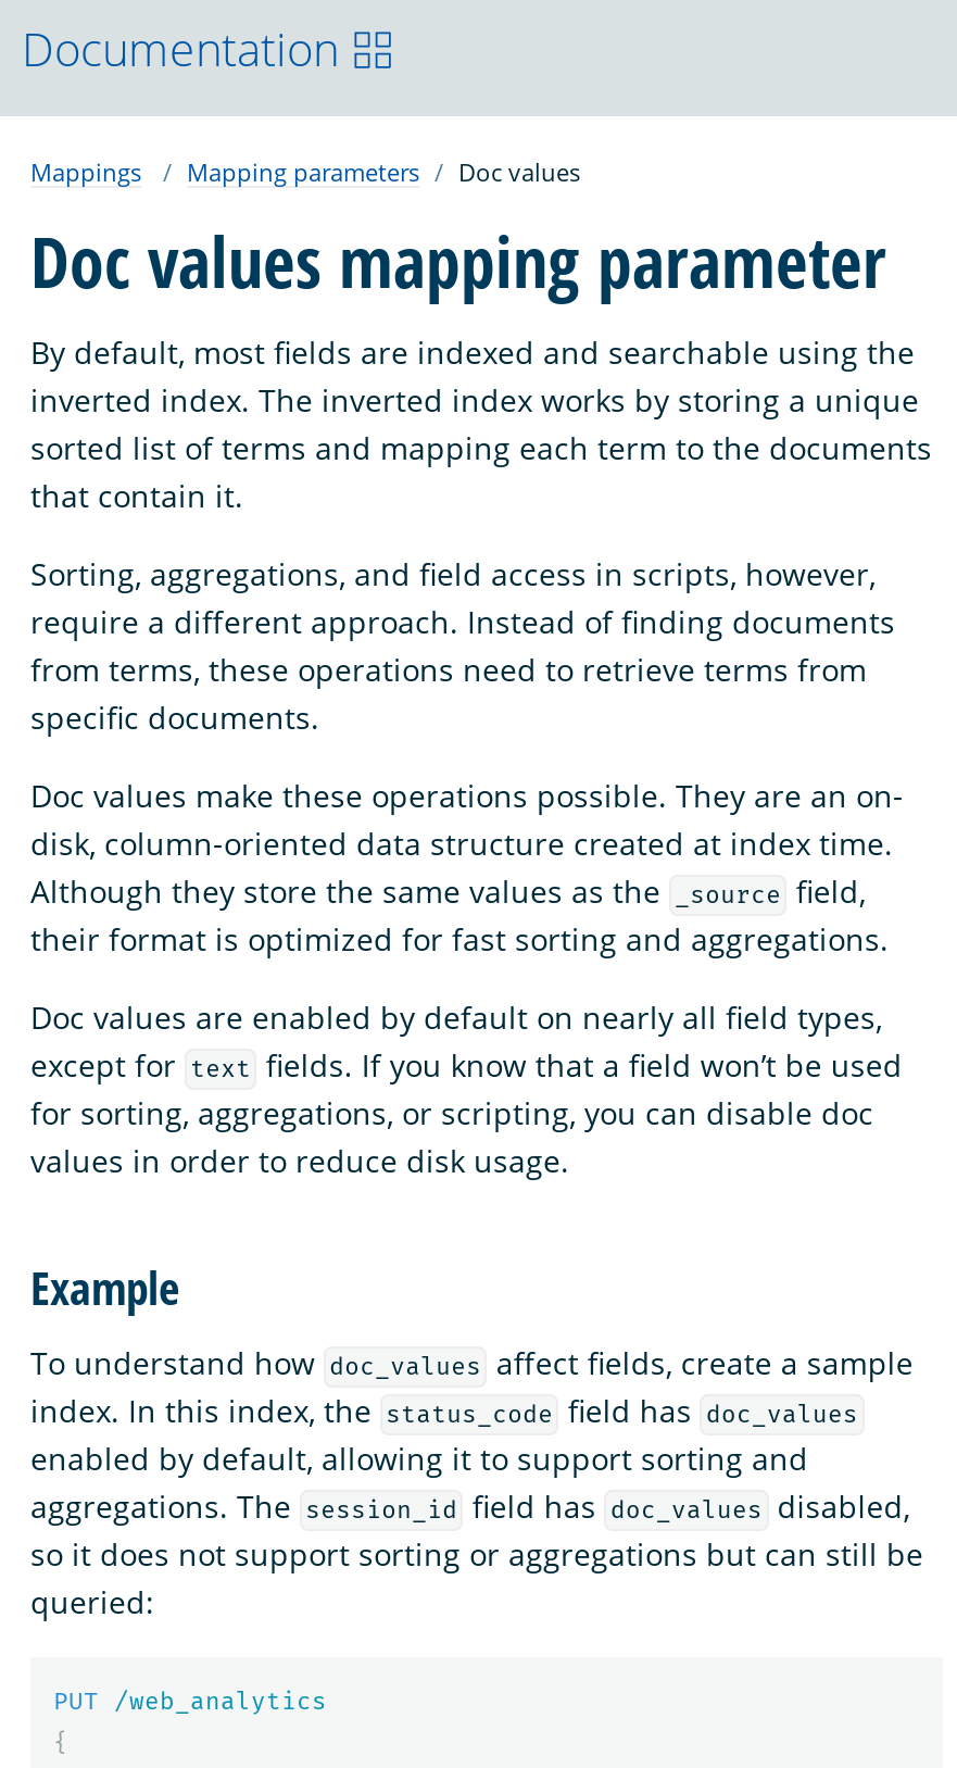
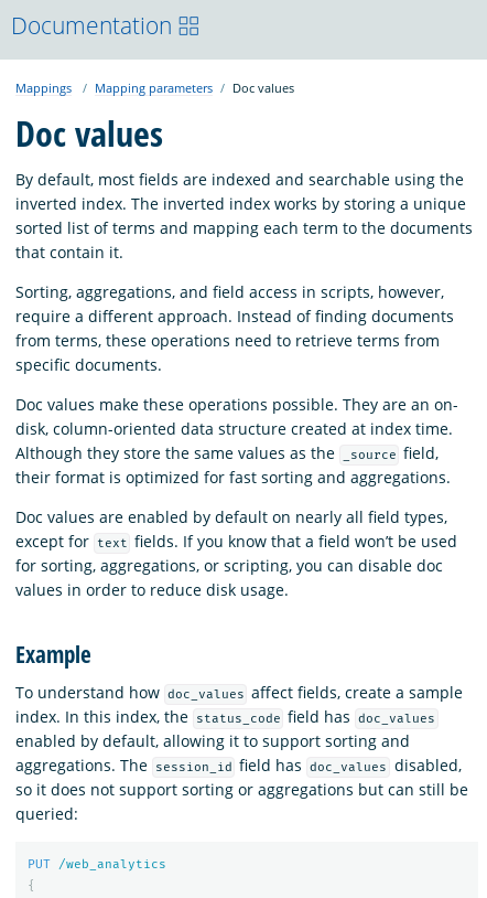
- Doc values mapping parameter
+ Doc values
